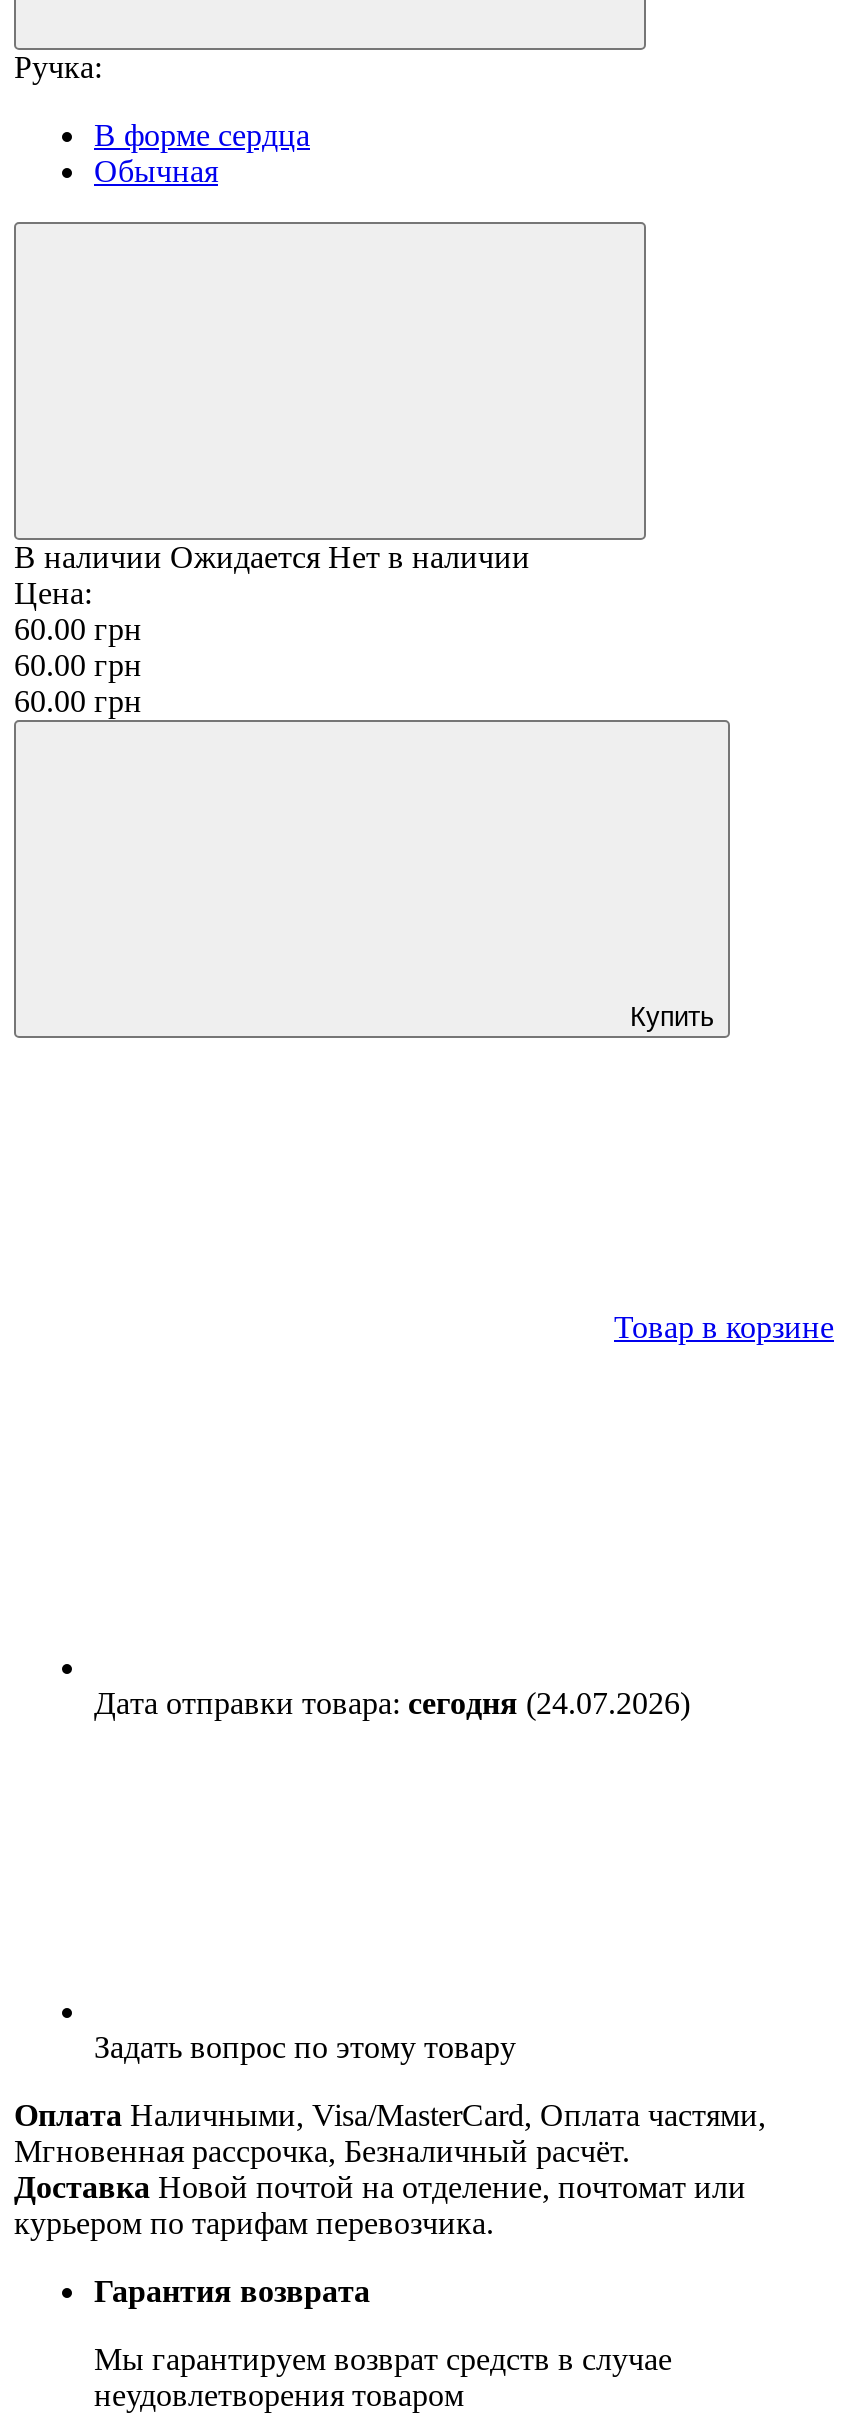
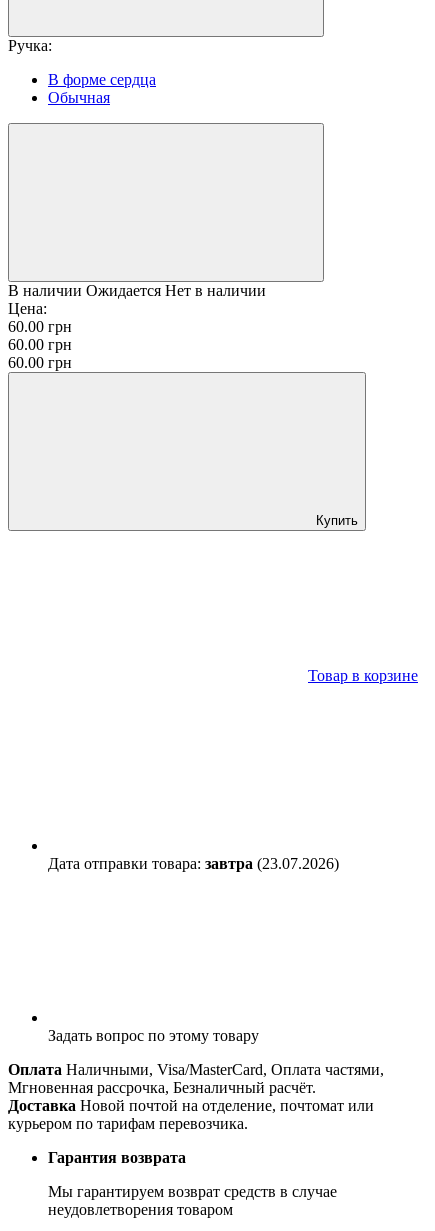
- Дата отправки товара: сегодня (24.07.2026)
+ Дата отправки товара: завтра (23.07.2026)
